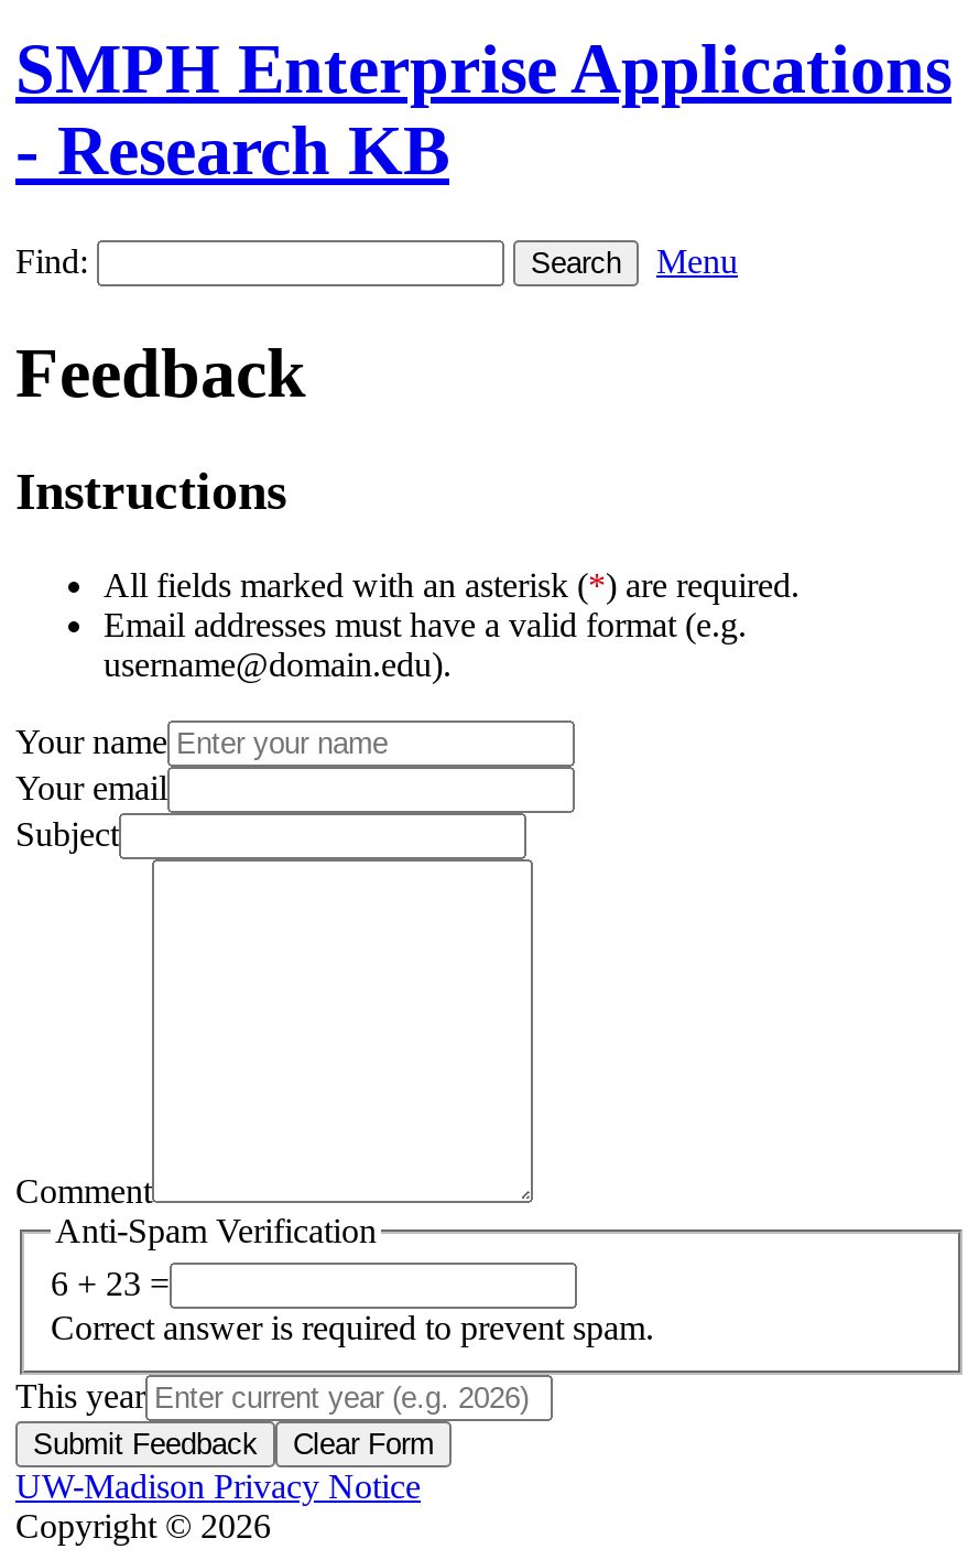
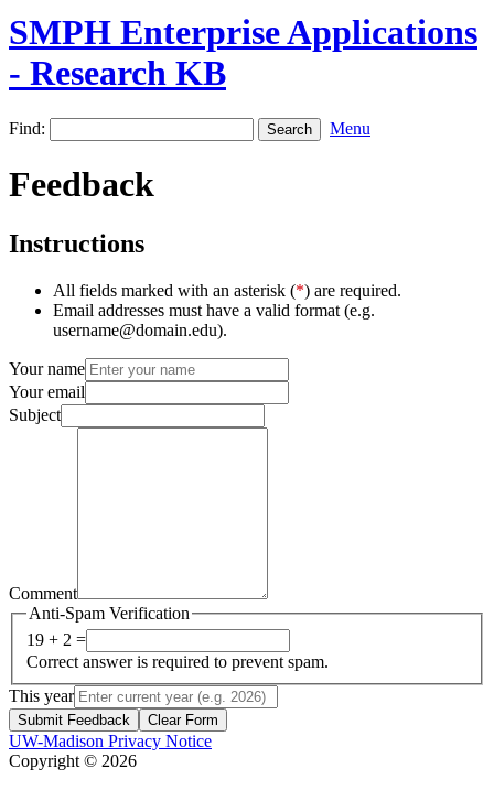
- 6 + 23 =
+ 19 + 2 =
